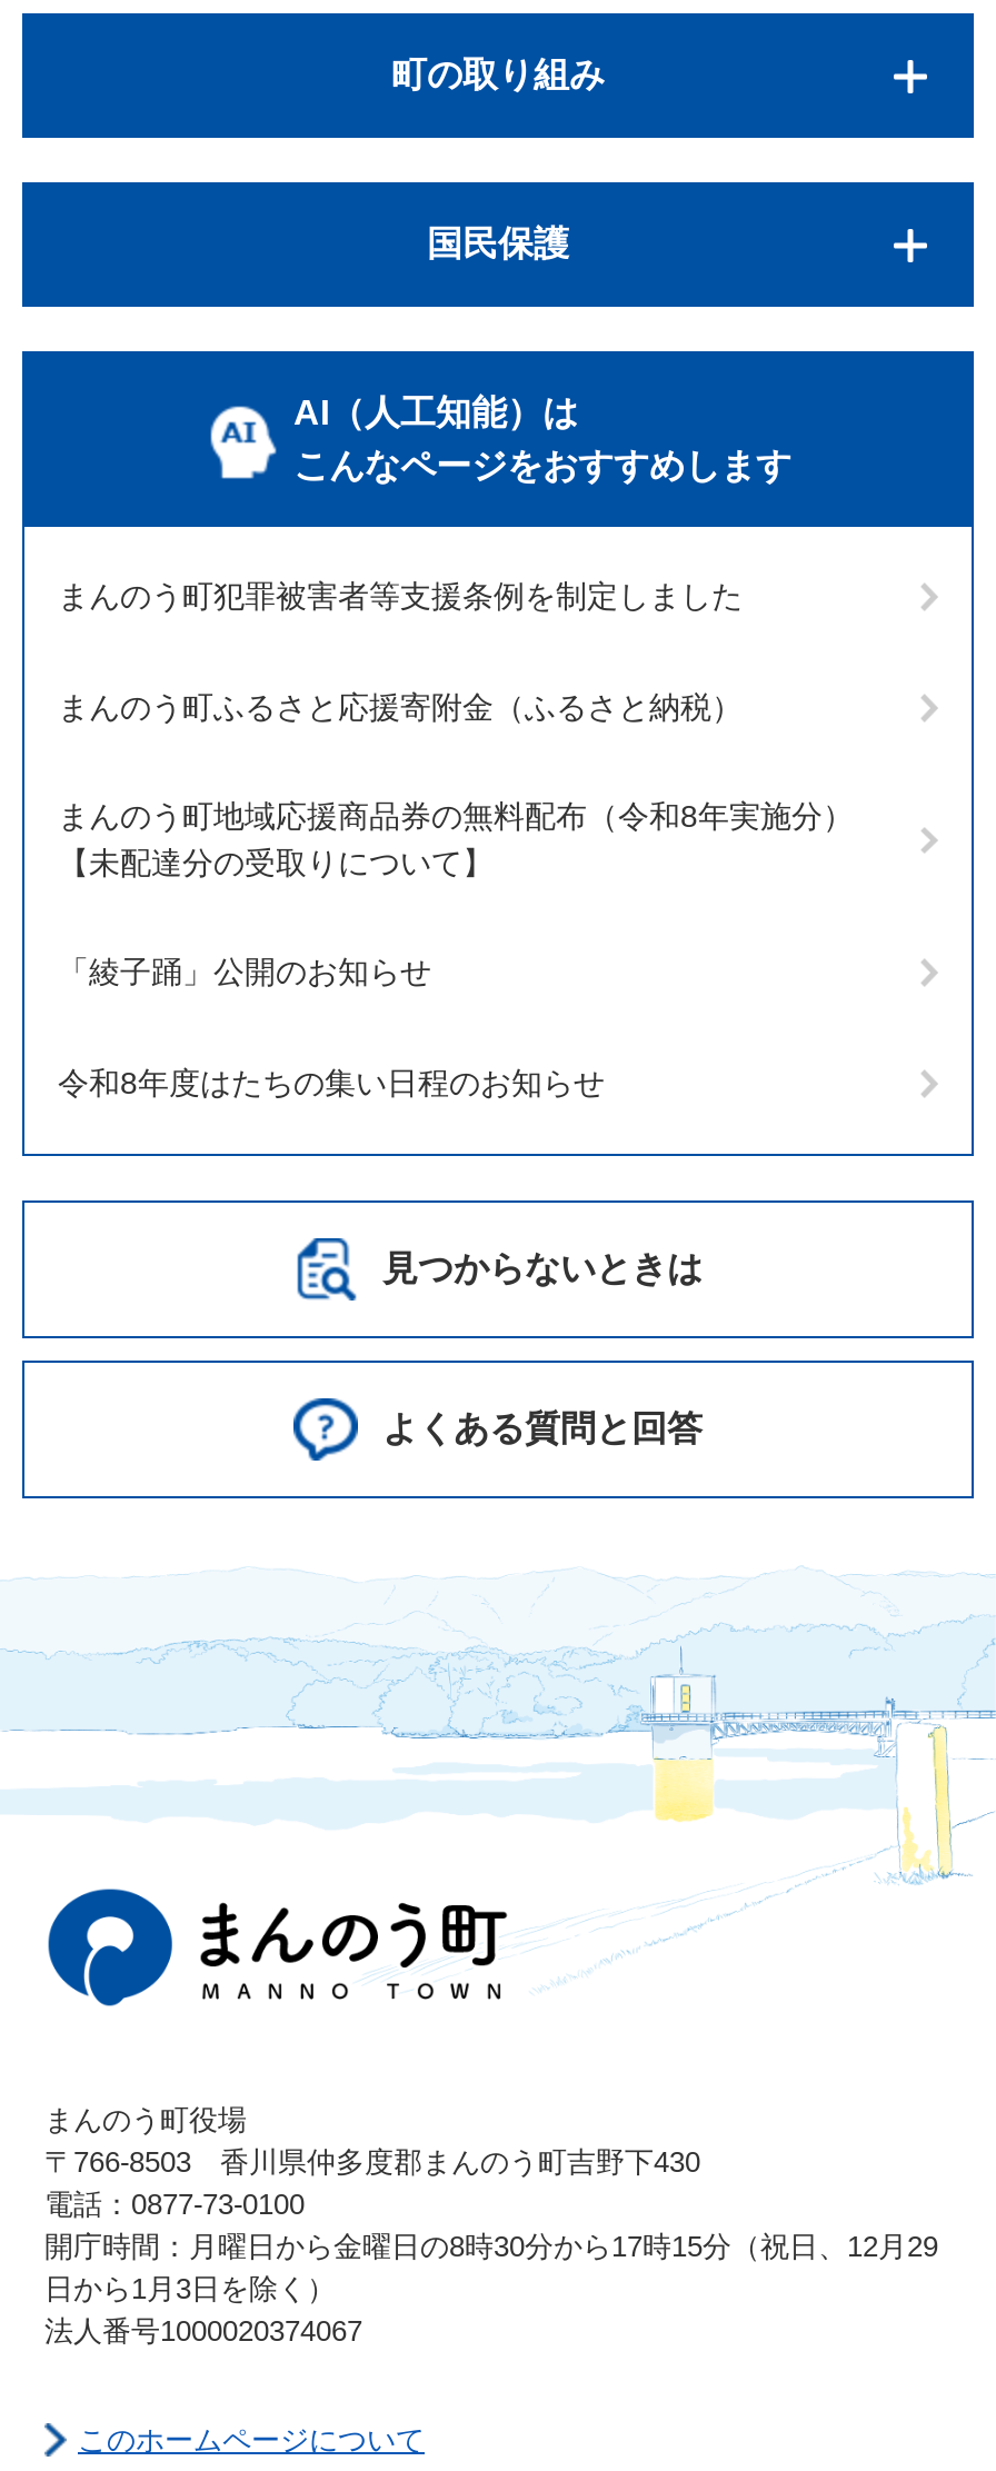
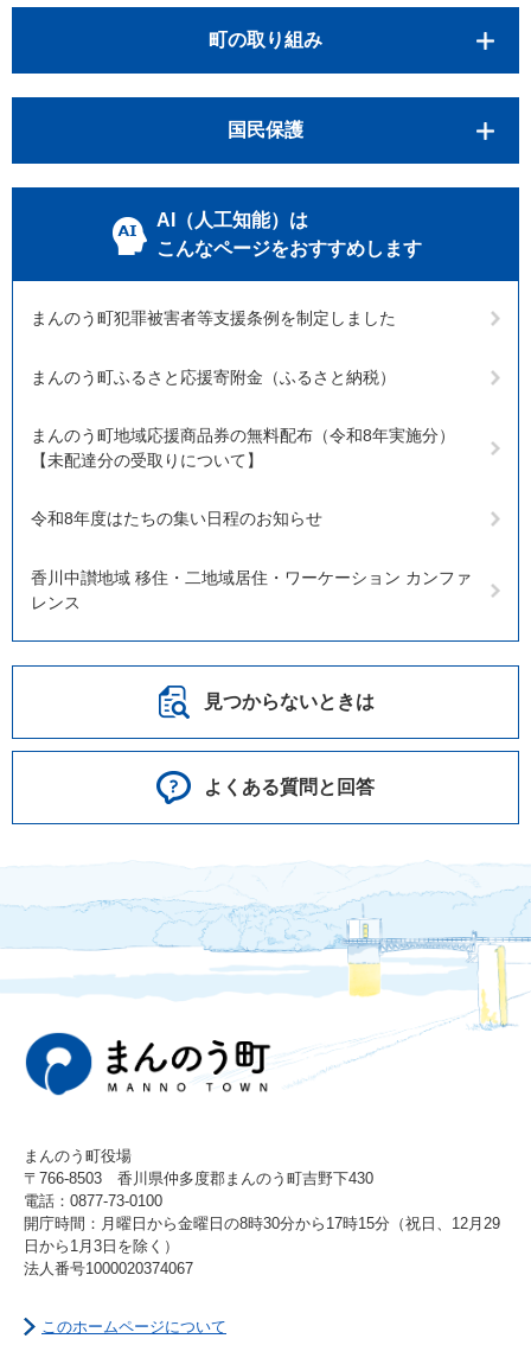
- 「綾子踊」公開のお知らせ

moved up: 令和8年度はたちの集い日程のお知らせ

+ 香川中讃地域 移住・二地域居住・ワーケーション カンファ
+ レンス
